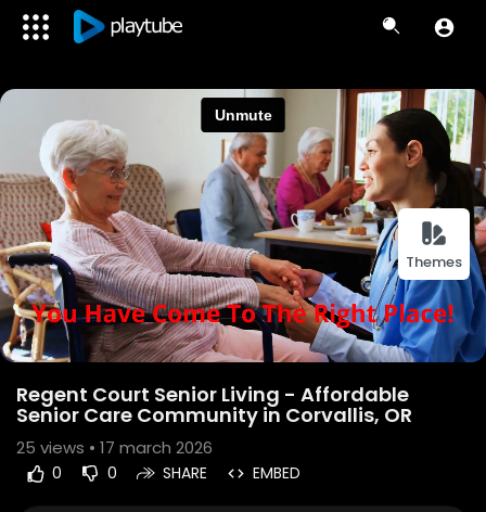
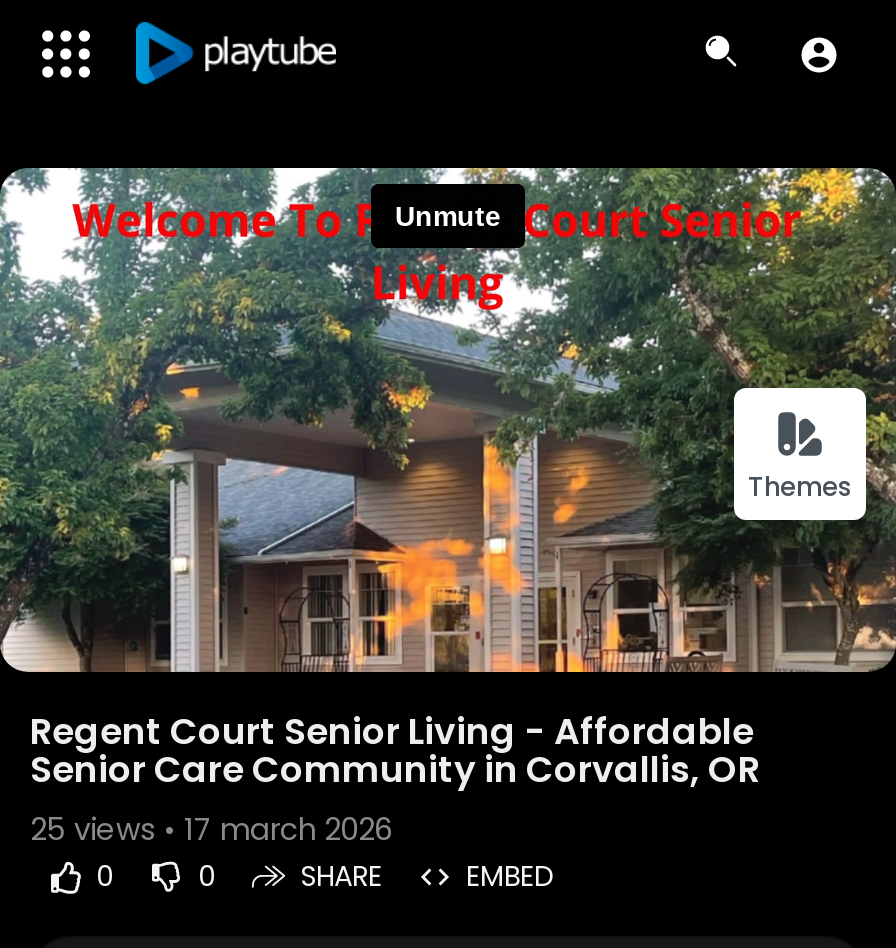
- [image]
+ [image]
